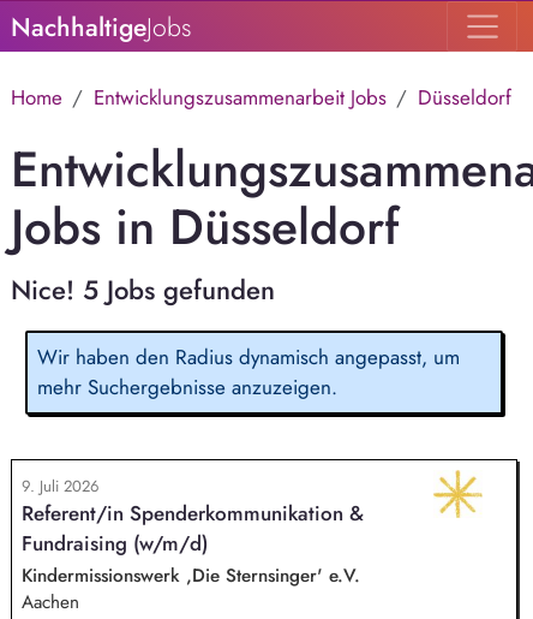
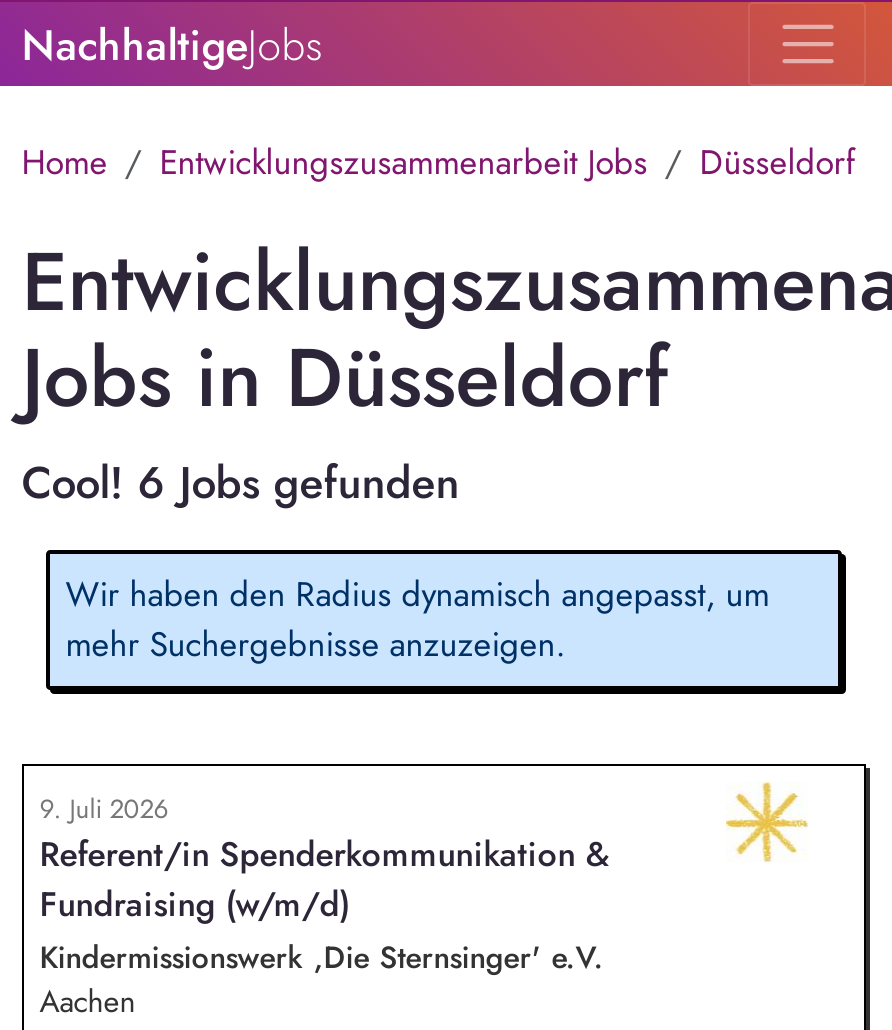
- Nice! 5 Jobs gefunden
+ Cool! 6 Jobs gefunden
